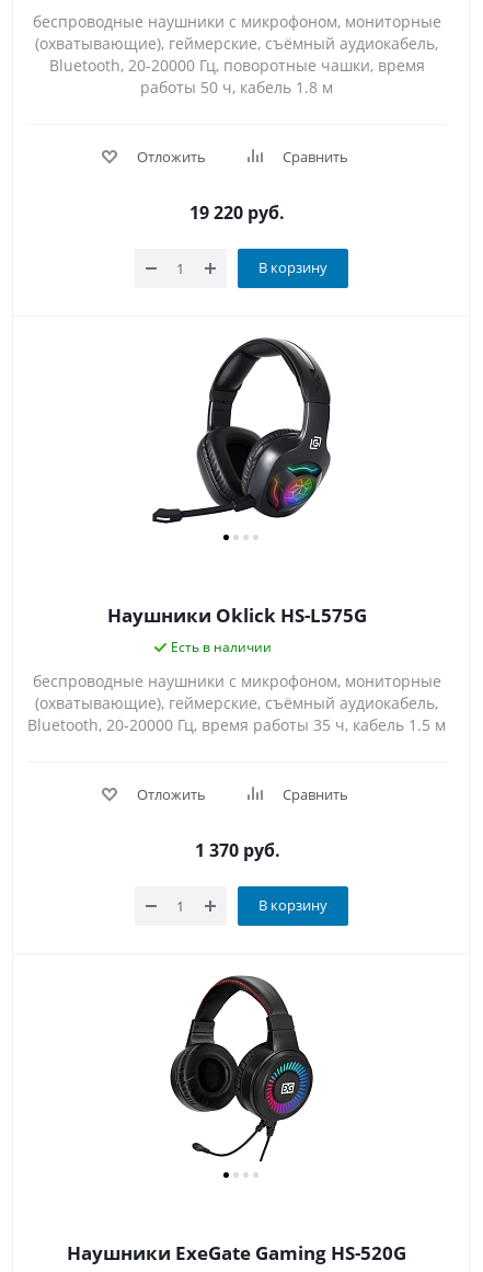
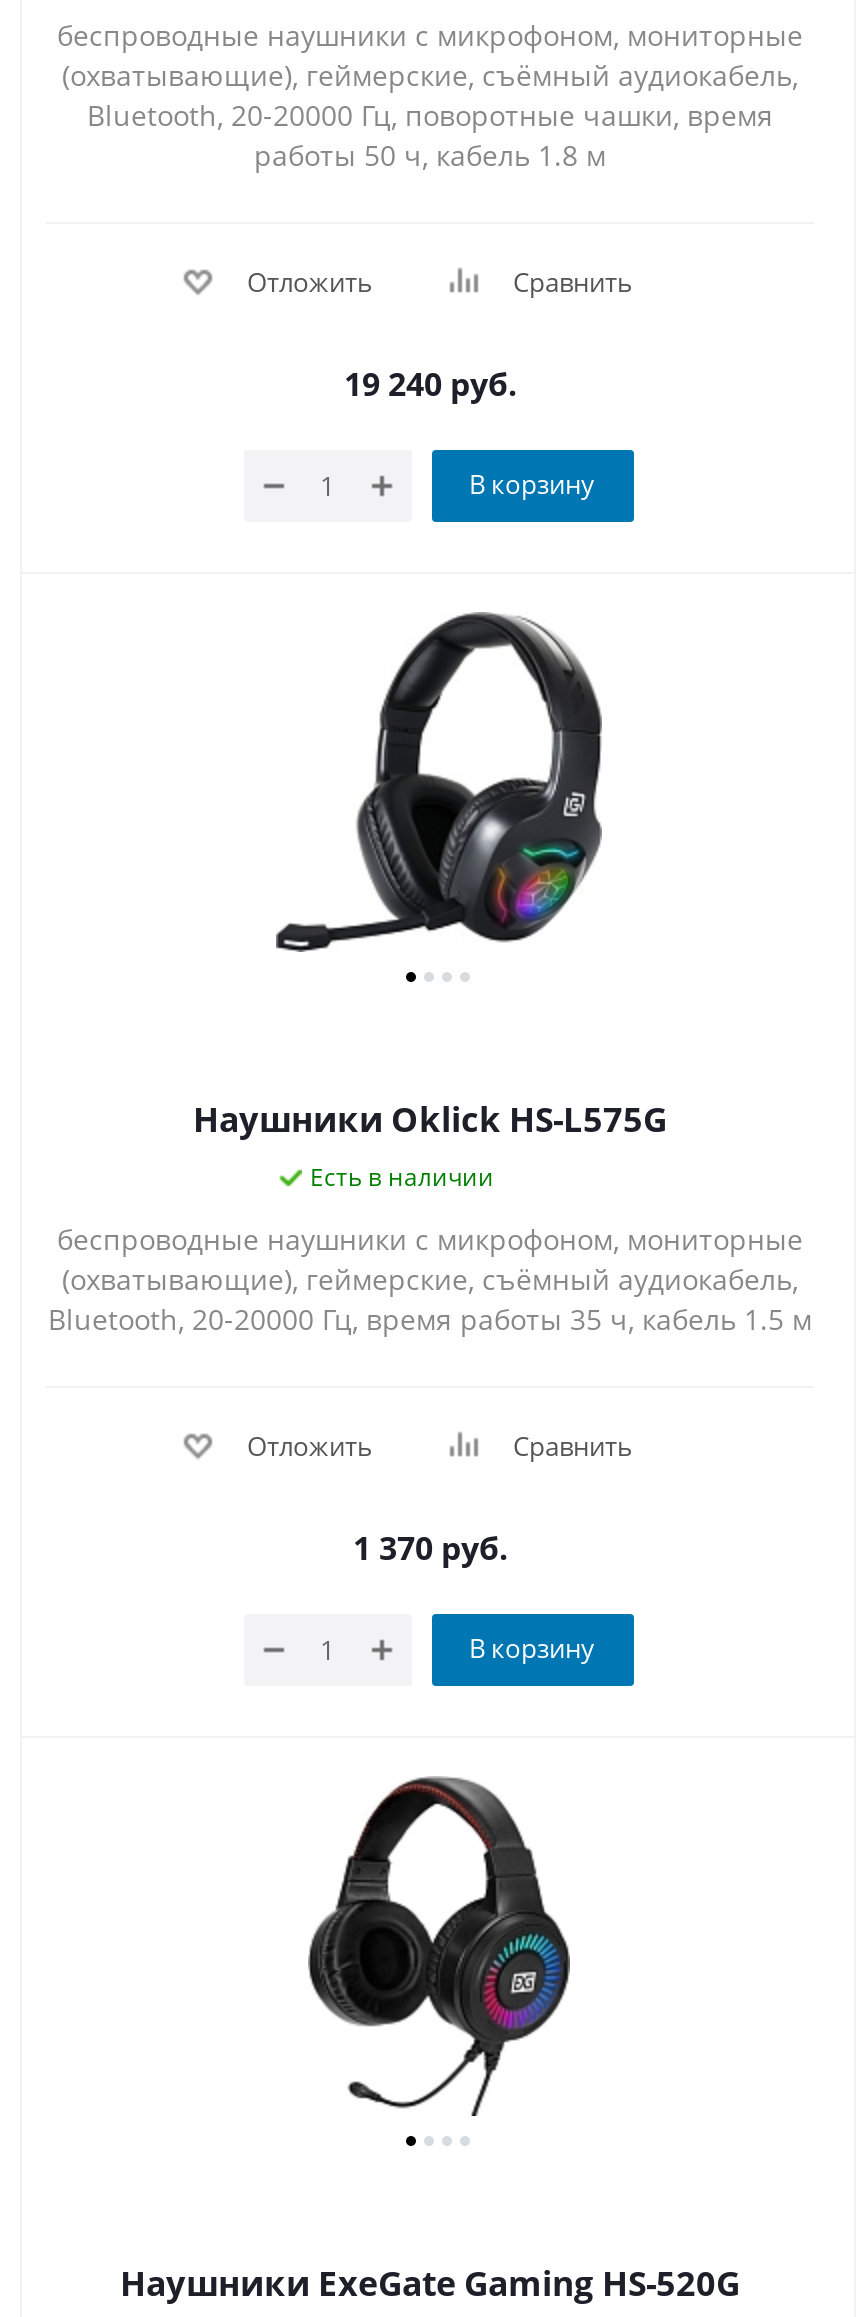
- 19 220 руб.
+ 19 240 руб.
